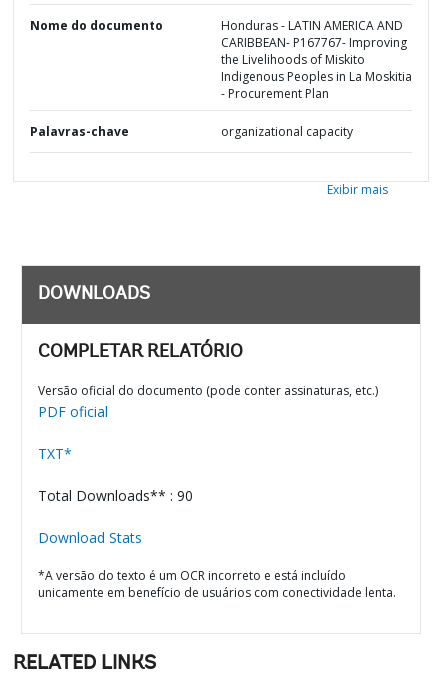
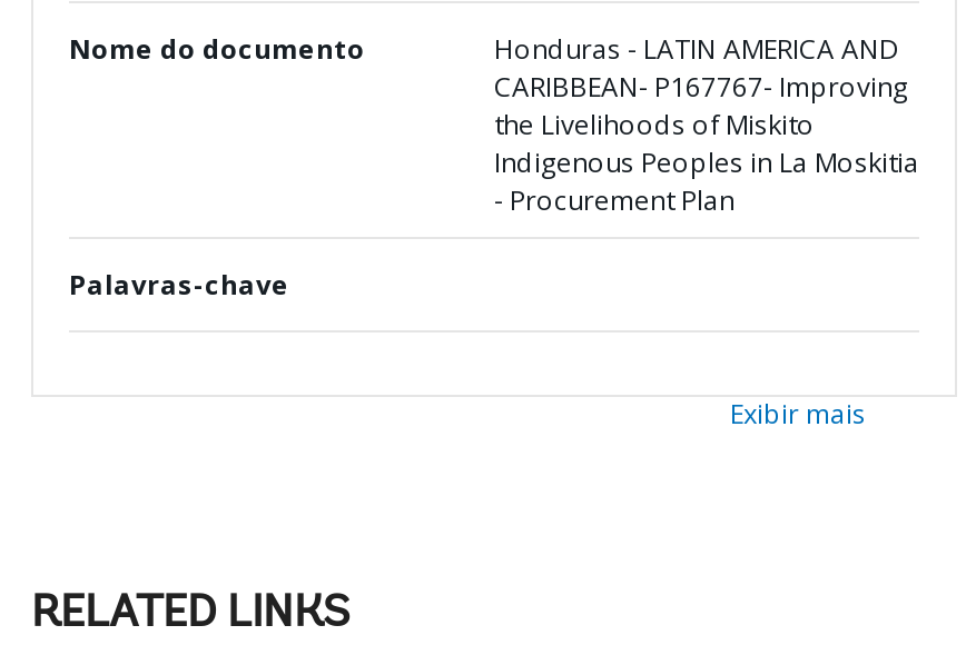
- organizational capacity

- DOWNLOADS
- COMPLETAR RELATÓRIO
- Versão oficial do documento (pode conter assinaturas, etc.)
- PDF oficial
- TXT*
- Total Downloads** : 90
- Download Stats
- *A versão do texto é um OCR incorreto e está incluído
- unicamente em benefício de usuários com conectividade lenta.
